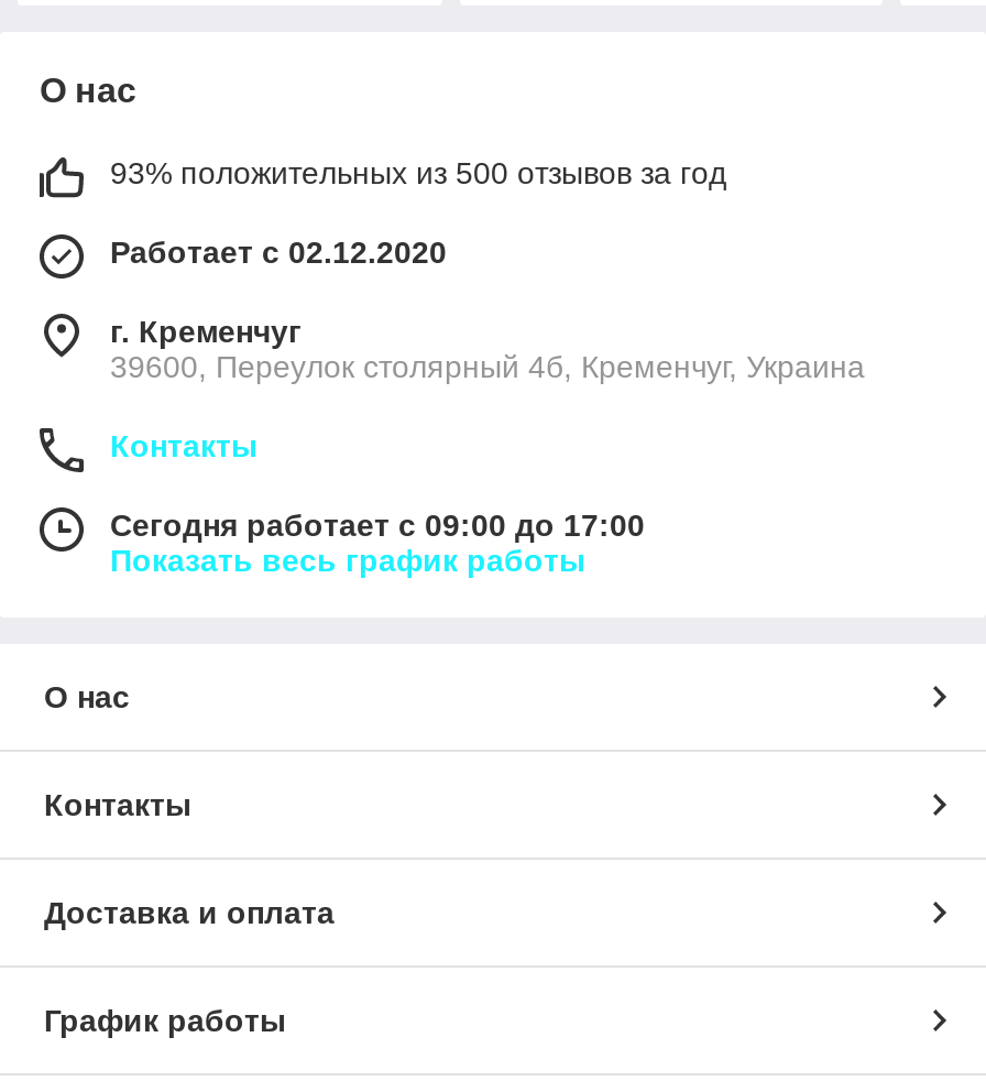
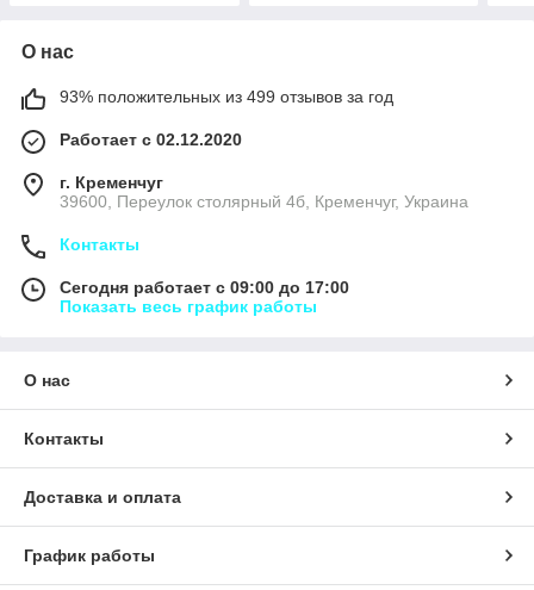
- 93% положительных из 500 отзывов за год
+ 93% положительных из 499 отзывов за год
